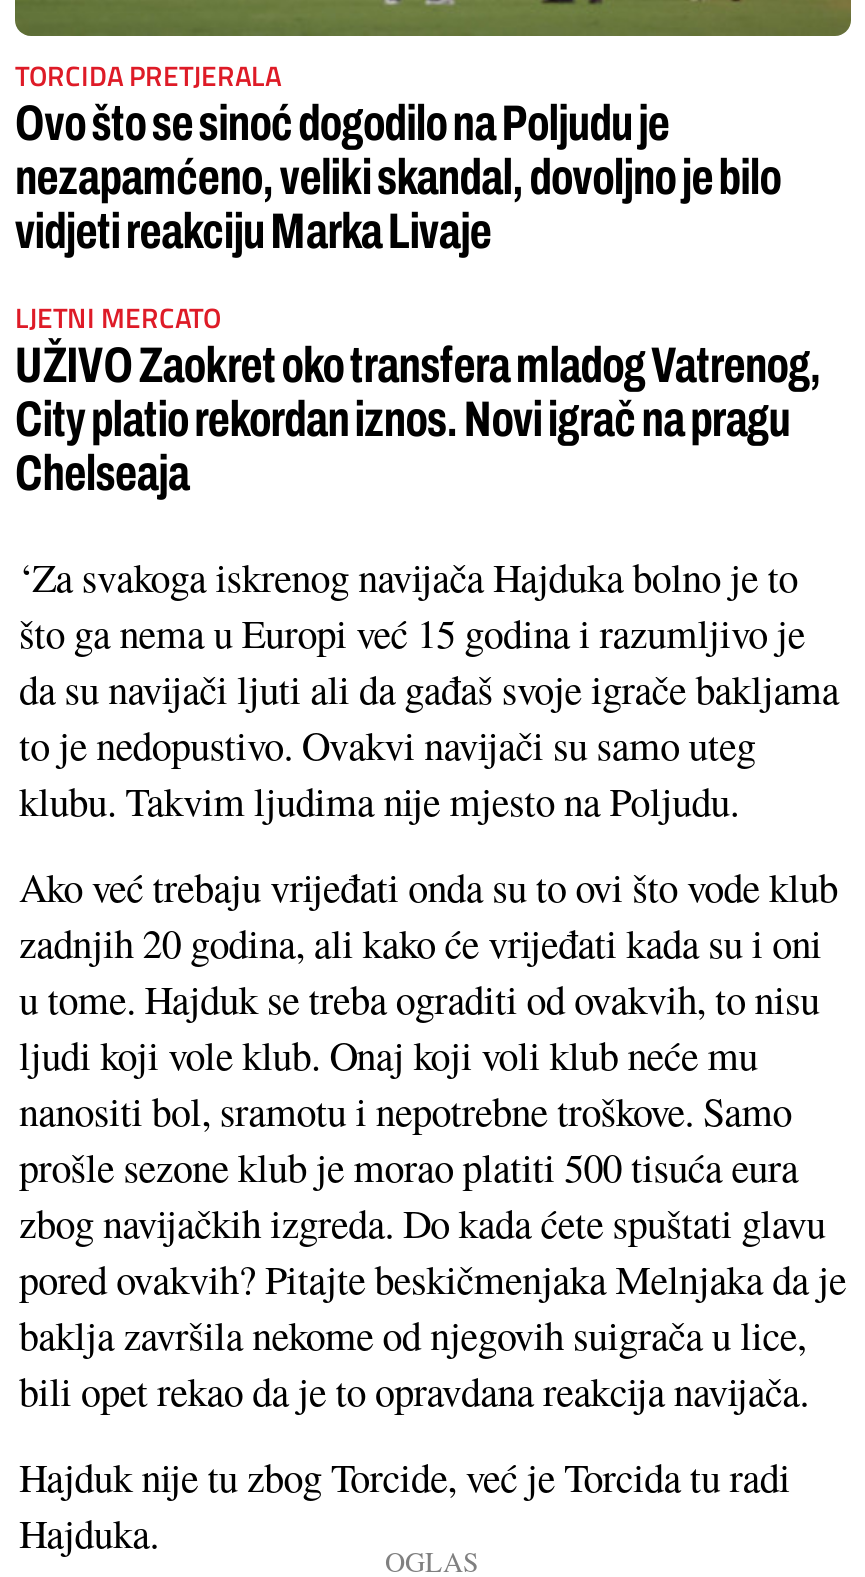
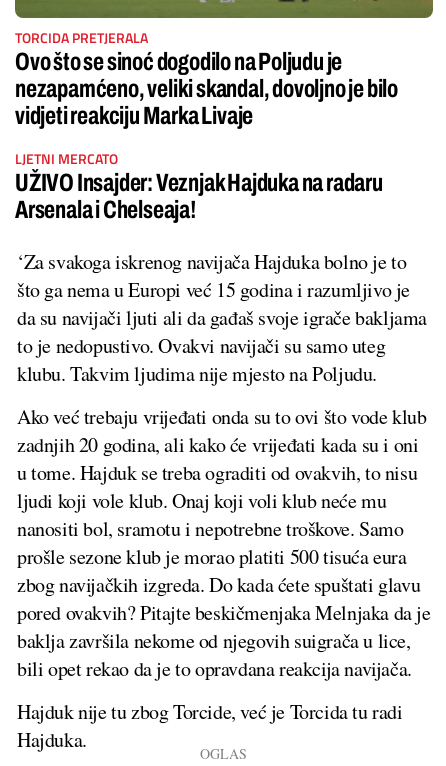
- UŽIVO Zaokret oko transfera mladog Vatrenog,
- City platio rekordan iznos. Novi igrač na pragu
- Chelseaja
+ UŽIVO Insajder: Veznjak Hajduka na radaru
+ Arsenala i Chelseaja!
